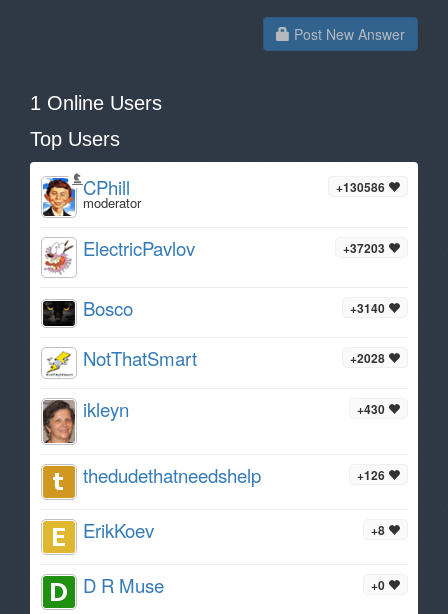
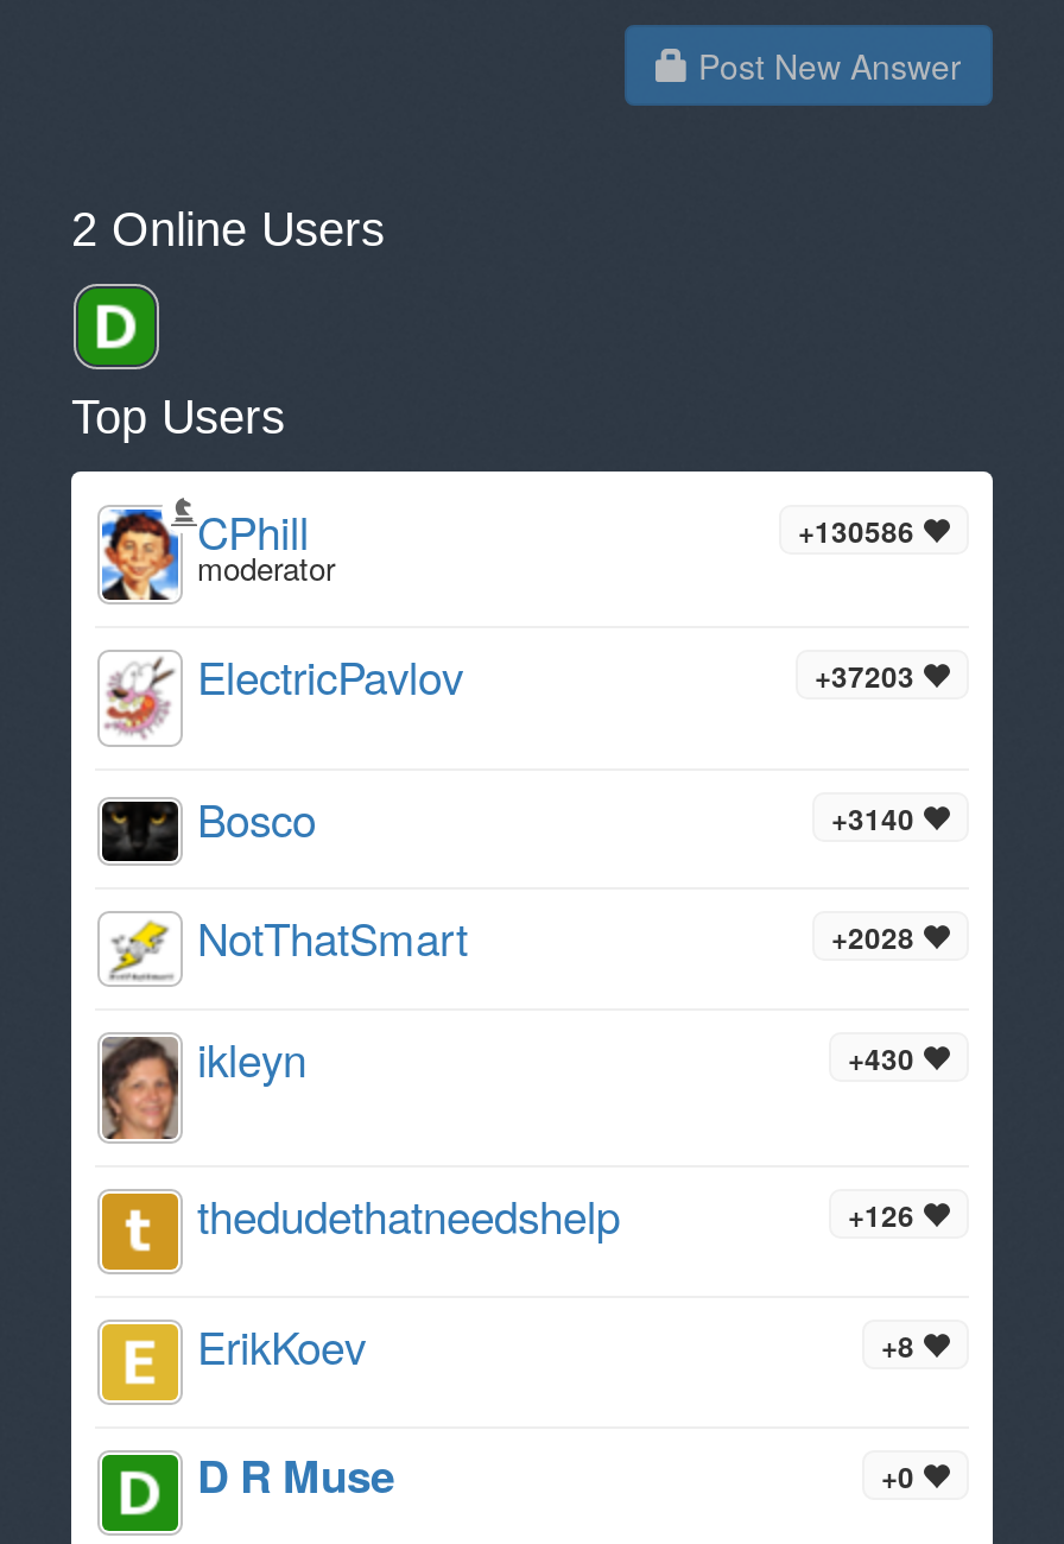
- 1 Online Users
+ 2 Online Users
